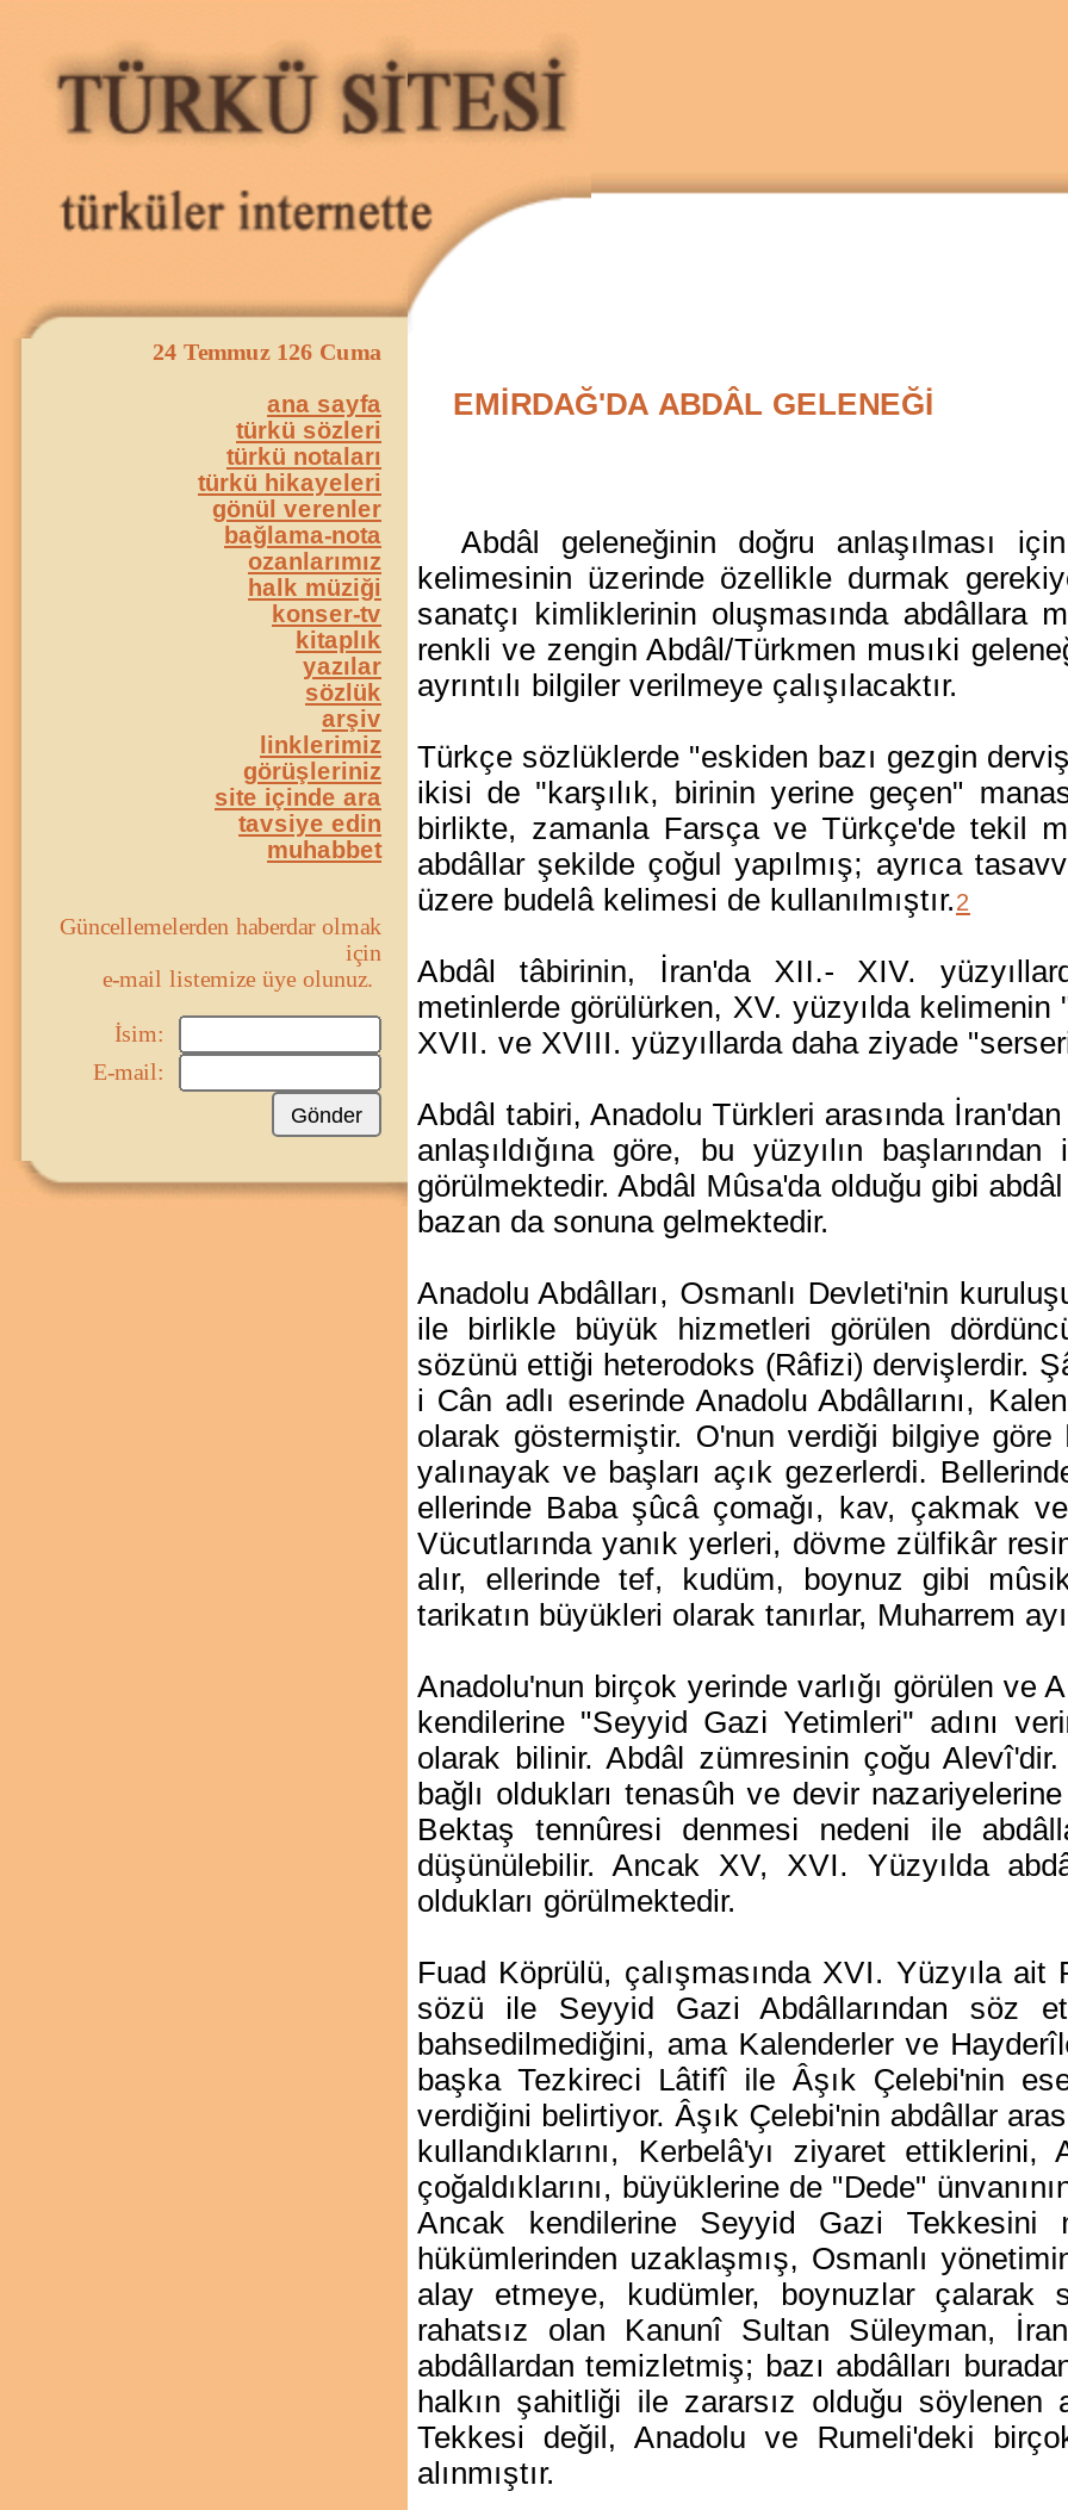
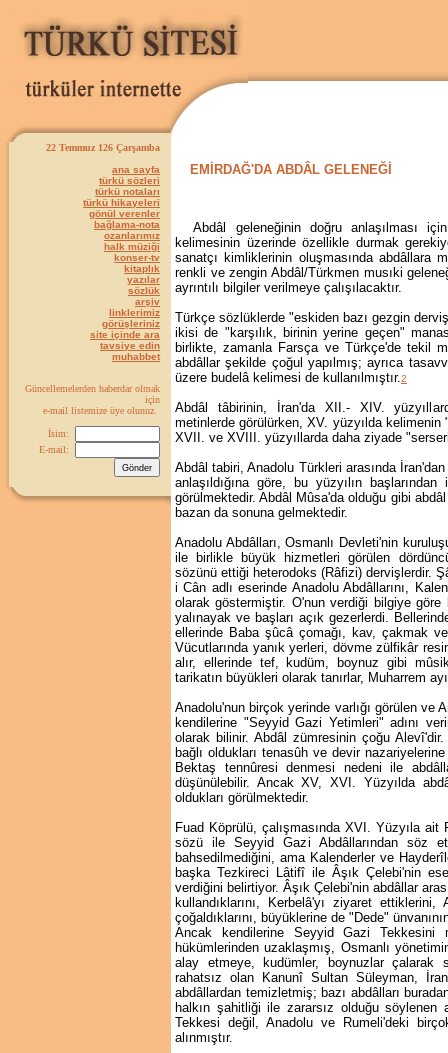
- 24 Temmuz 126 Cuma
+ 22 Temmuz 126 Çarşamba
